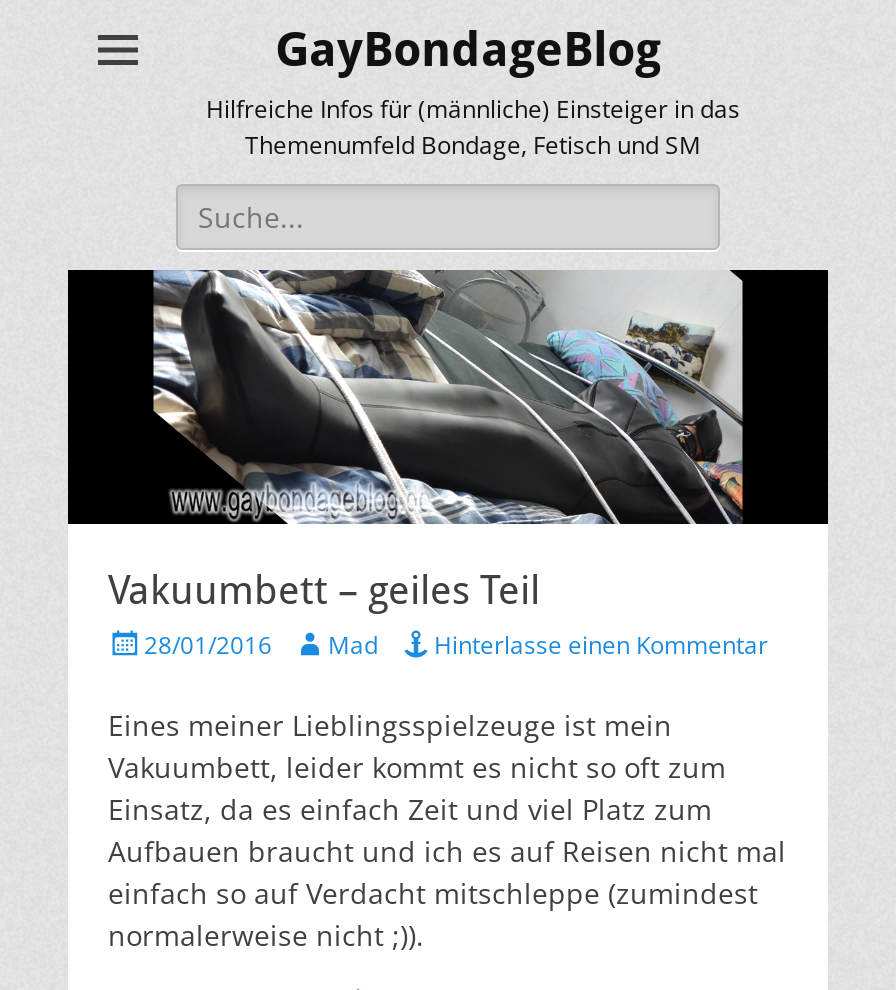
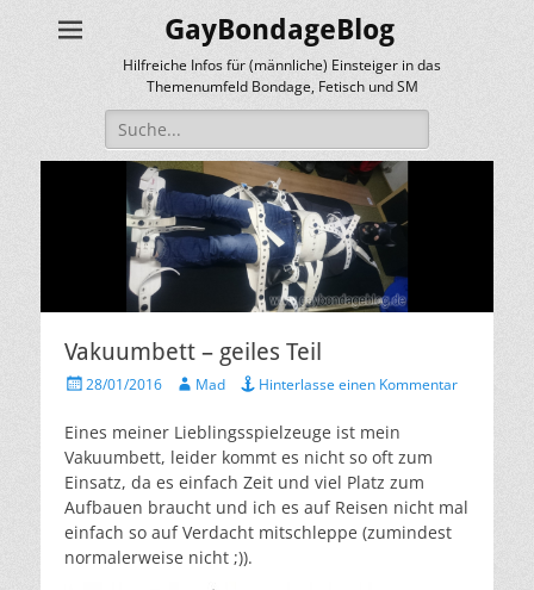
- [image]
+ [image]
